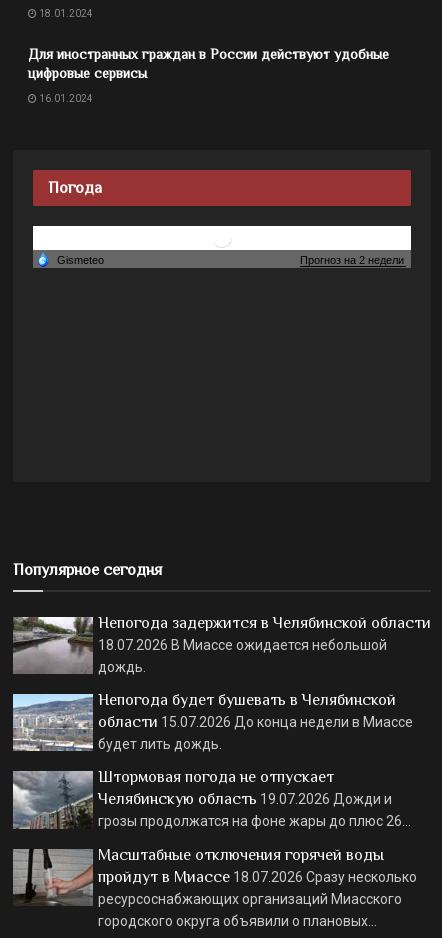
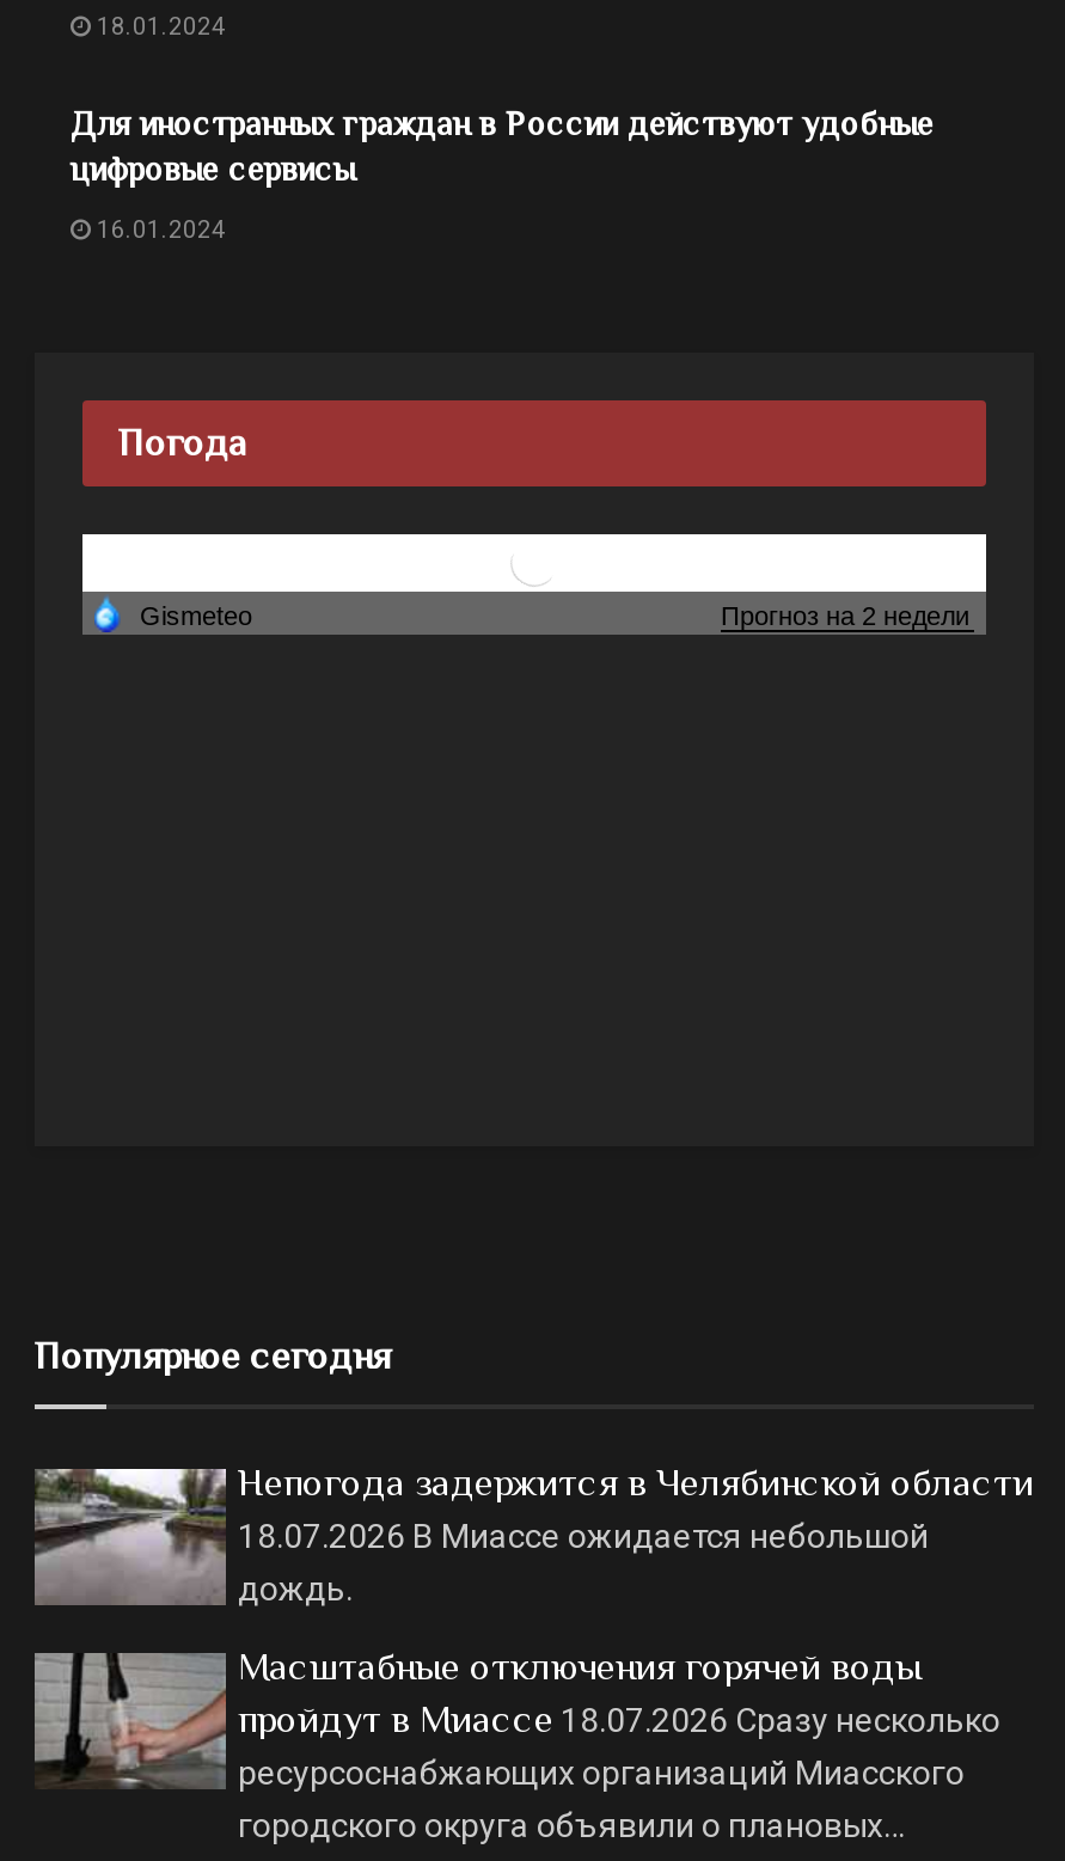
- [image]
- Непогода будет бушевать в Челябинской
- области 15.07.2026 До конца недели в Миассе
- будет лить дождь.
- Штормовая погода не отпускает
- Челябинскую область 19.07.2026 Дожди и
- грозы продолжатся на фоне жары до плюс 26…

- [image]
